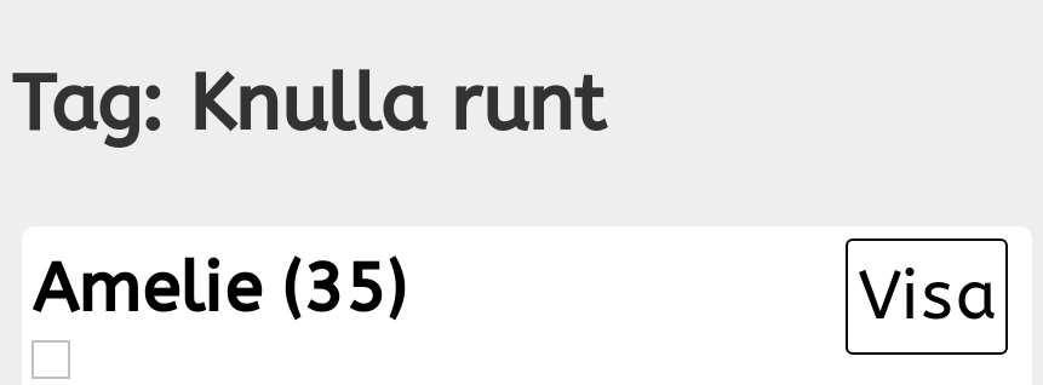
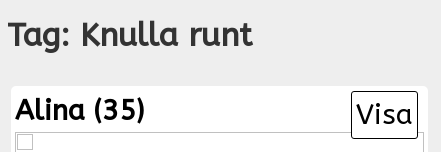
- Amelie (35)
+ Alina (35)
